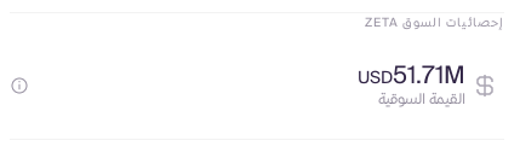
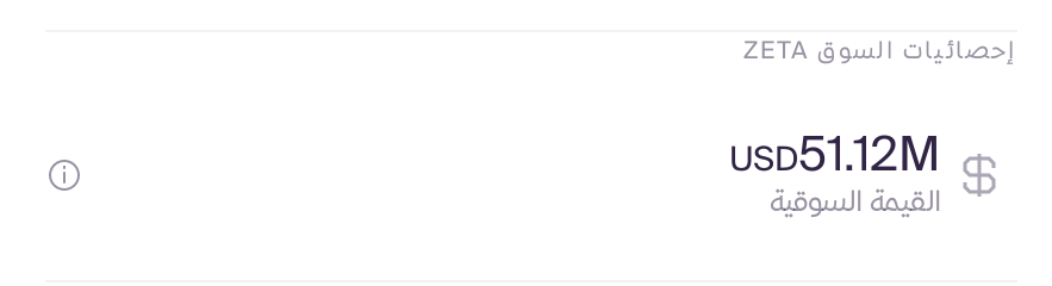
- USD 51.71M
+ USD 51.12M
